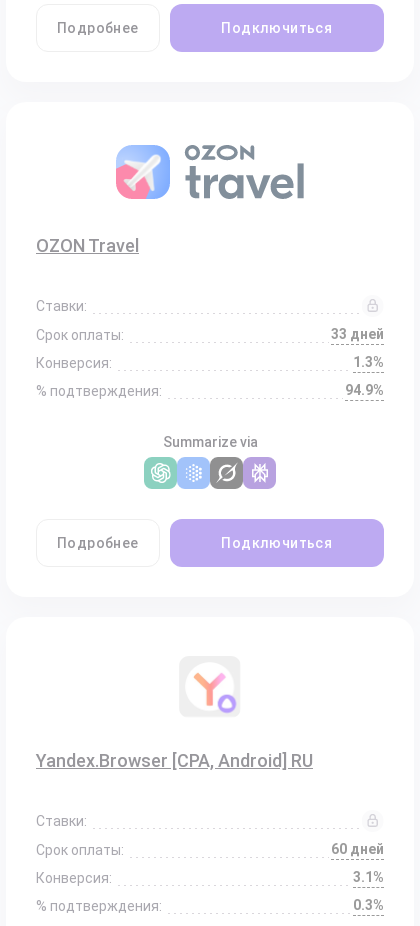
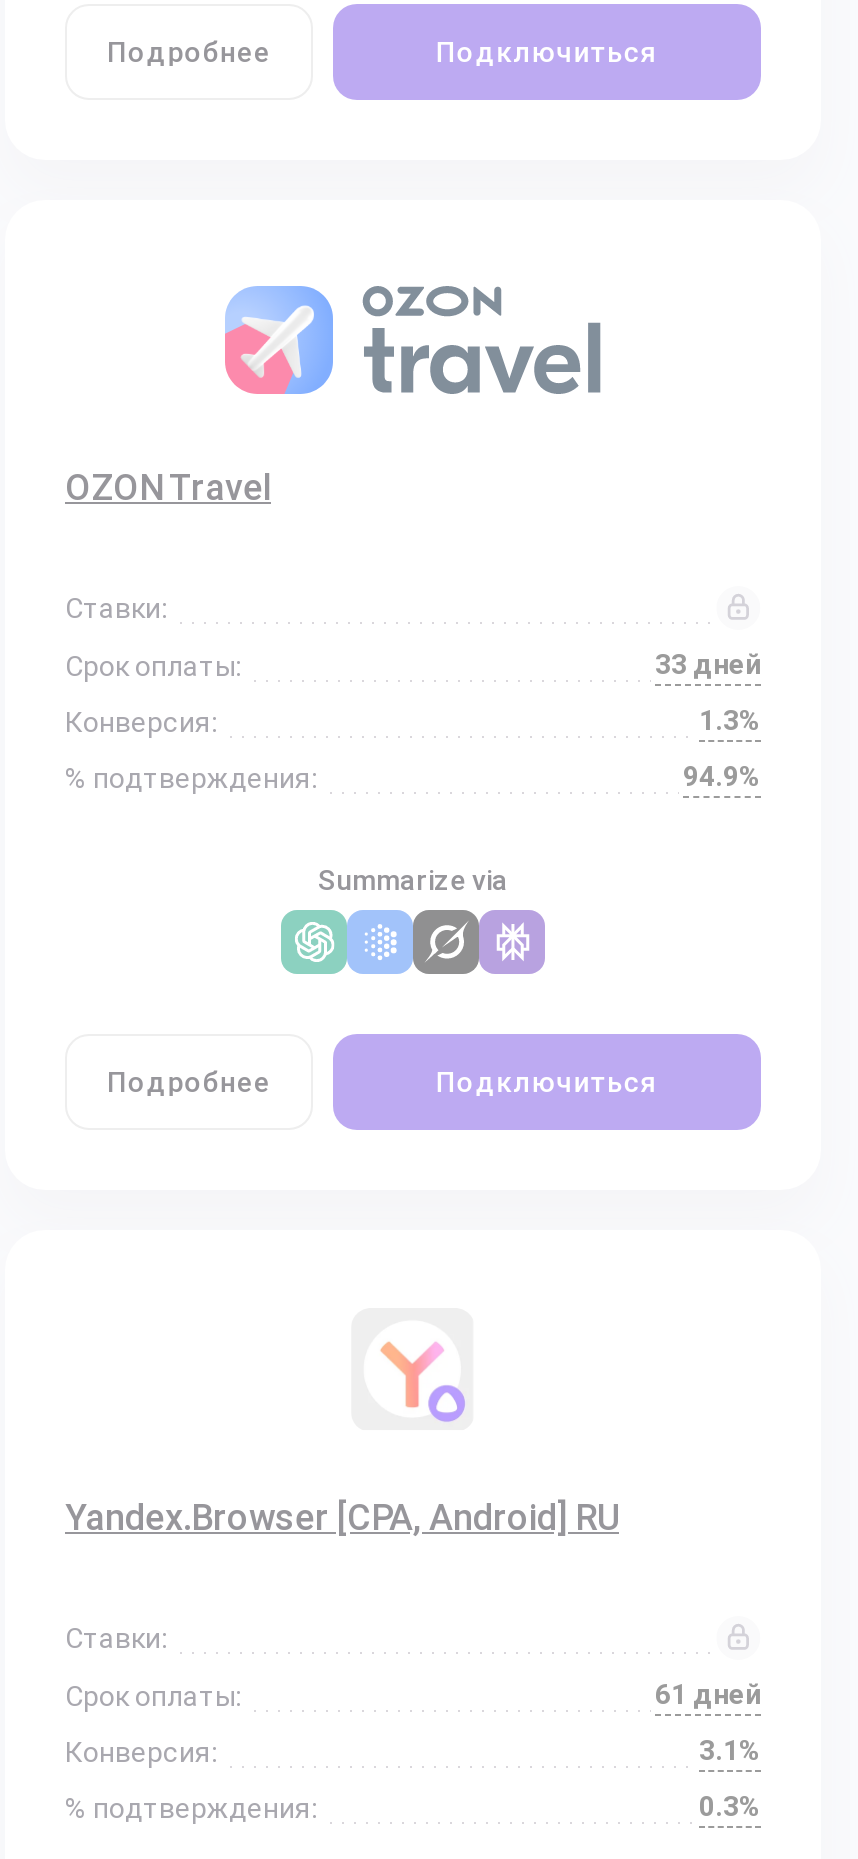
- 60 дней
+ 61 дней
